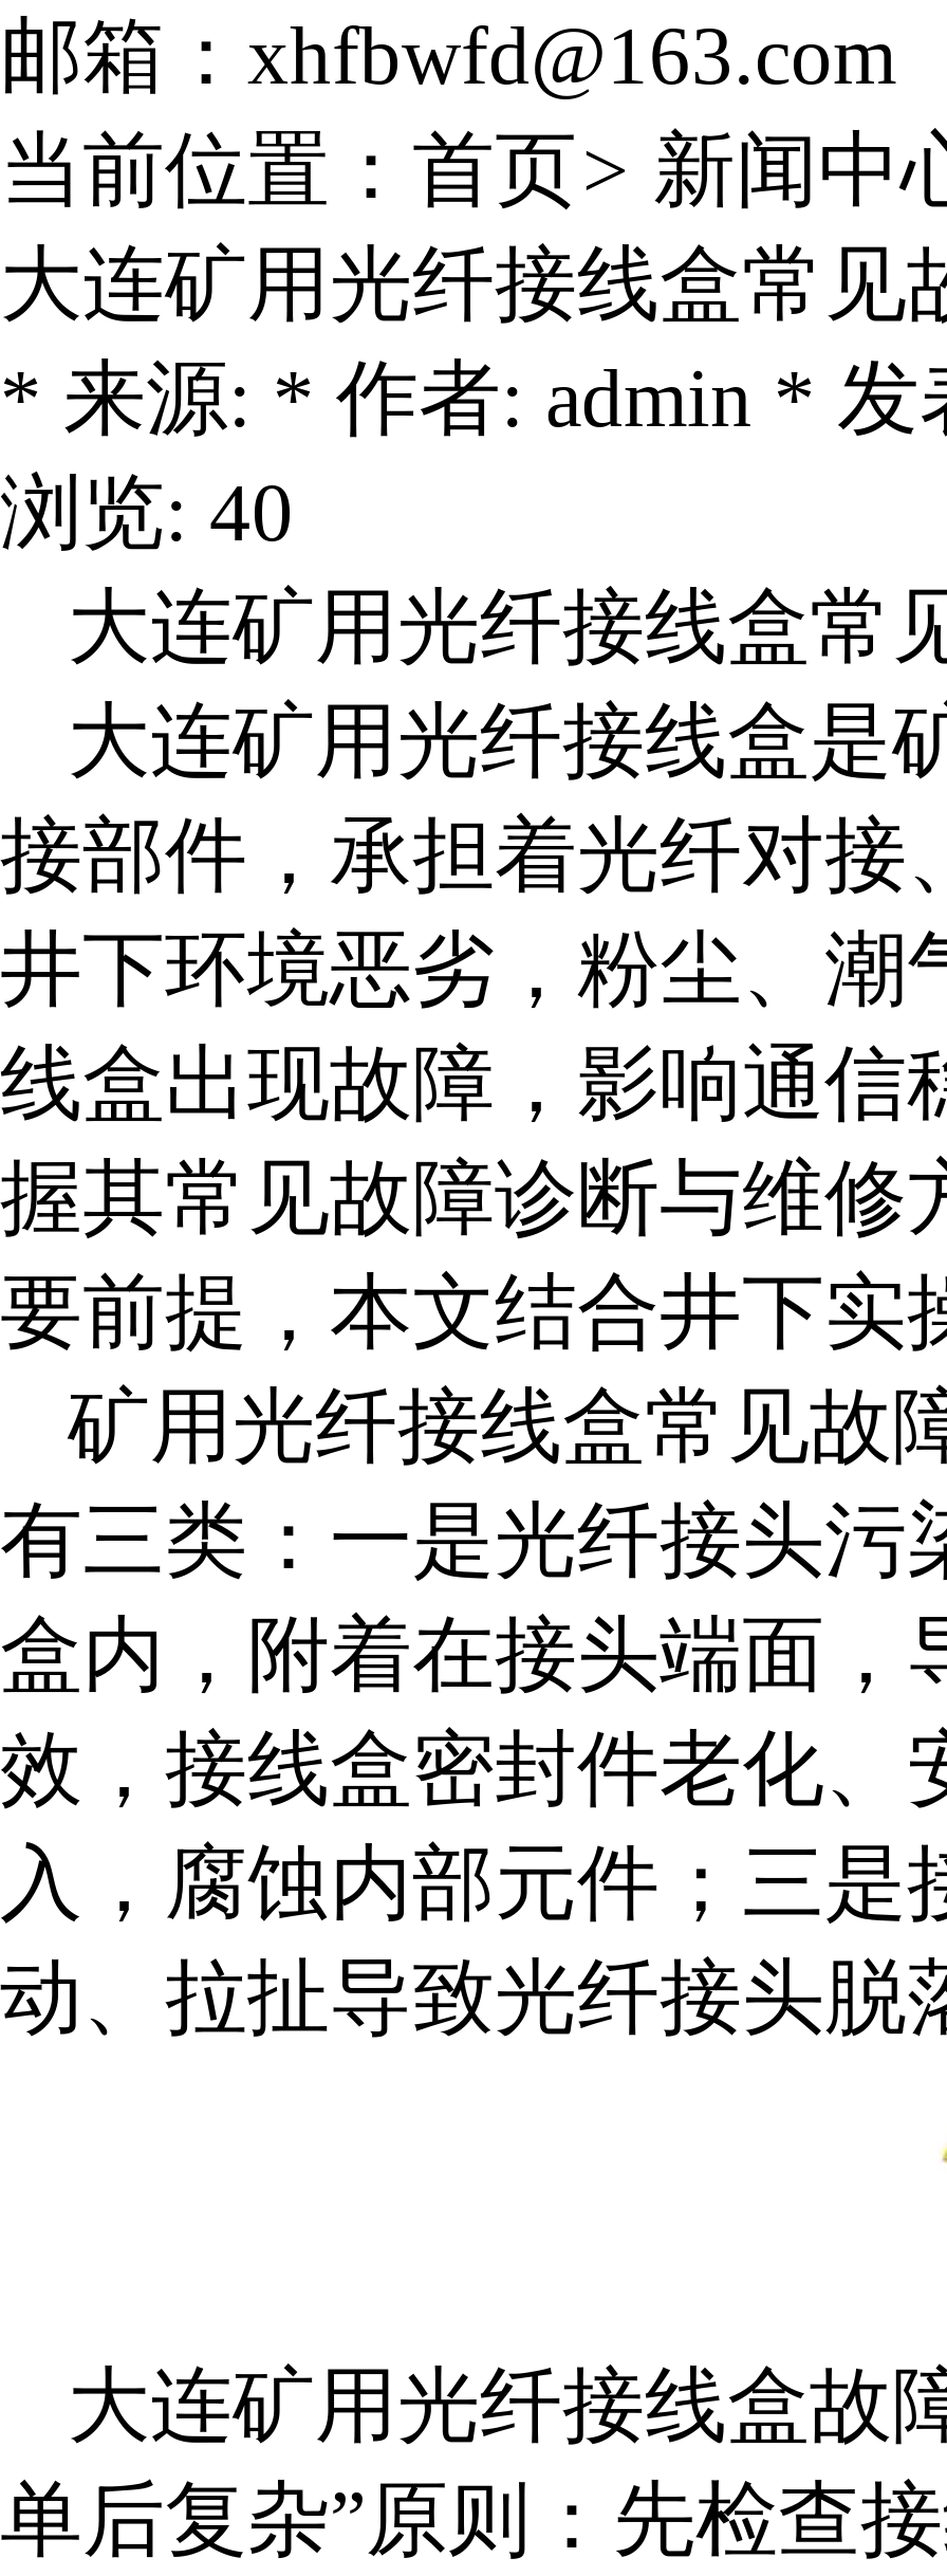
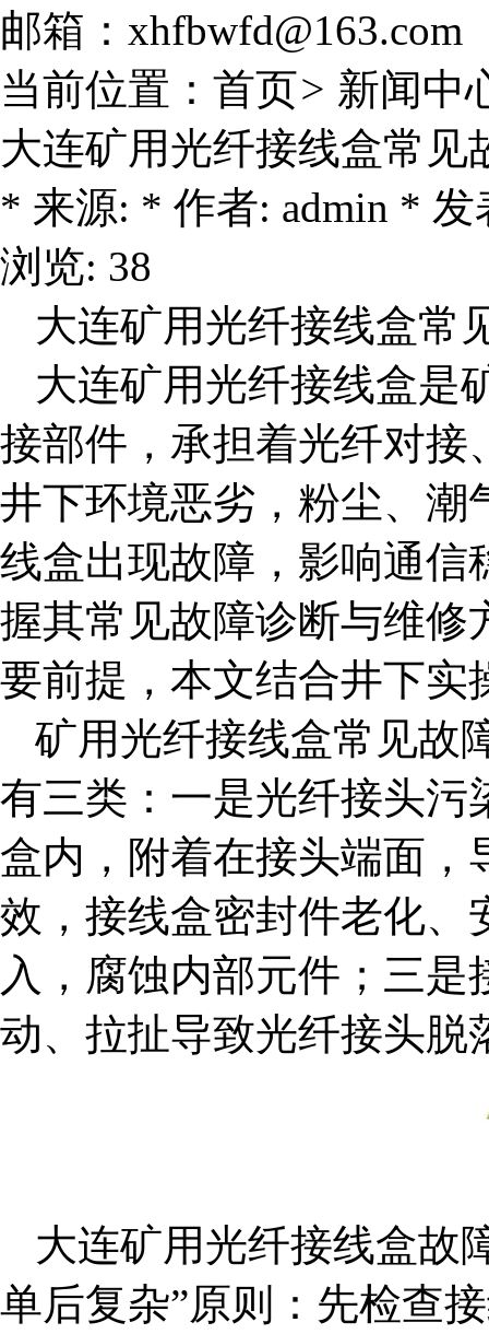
- 浏览: 40
+ 浏览: 38
